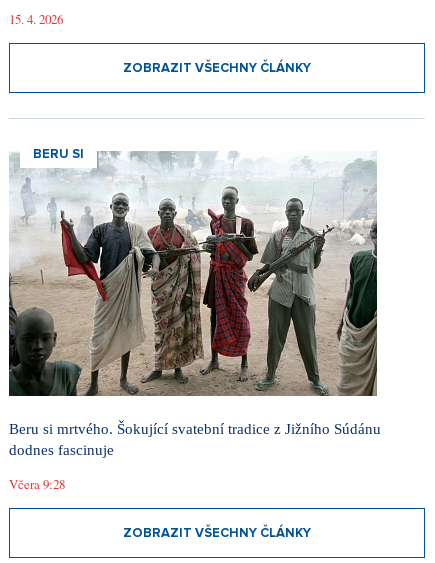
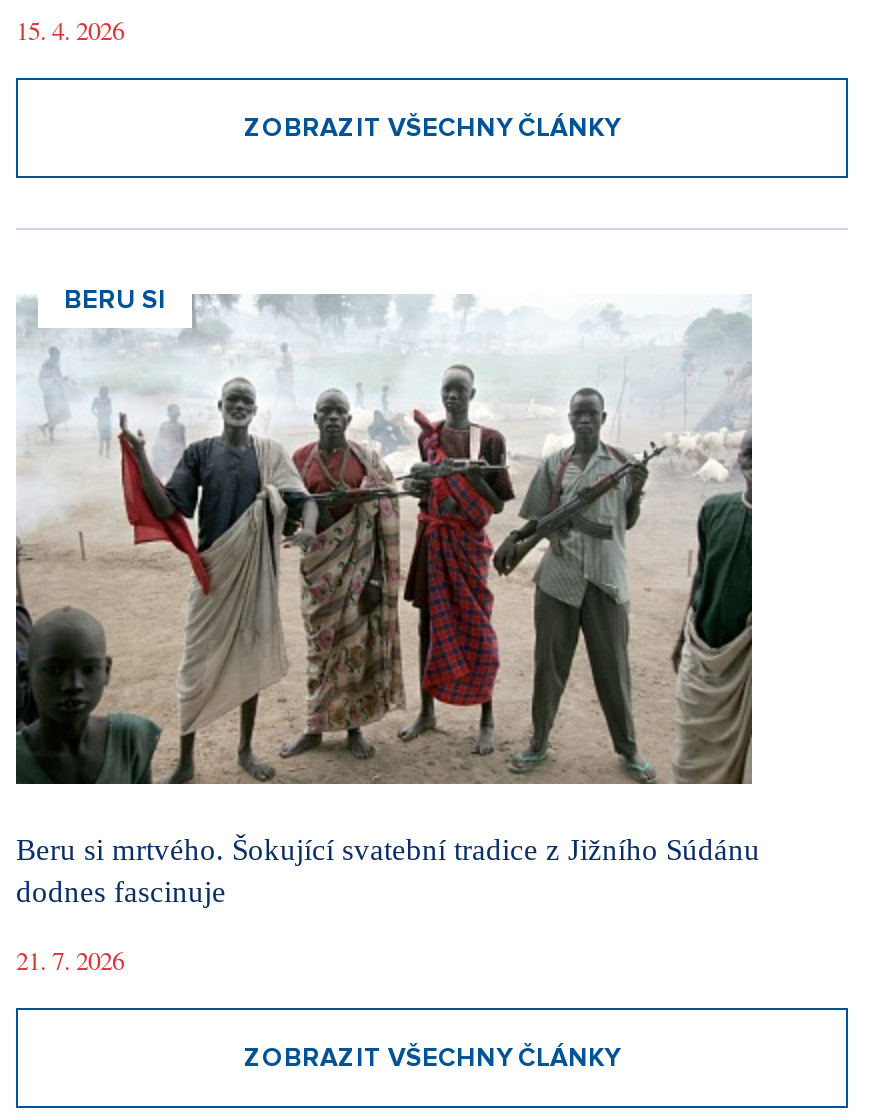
- Včera 9:28
+ 21. 7. 2026
